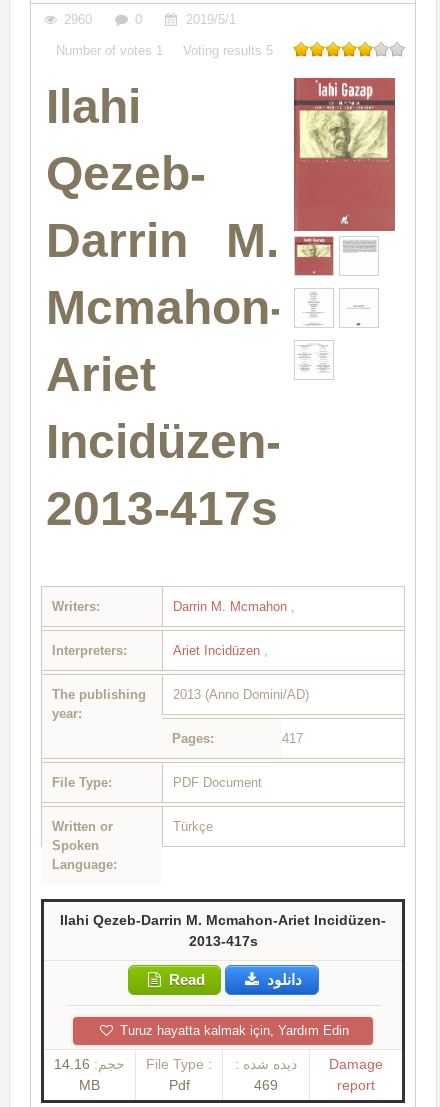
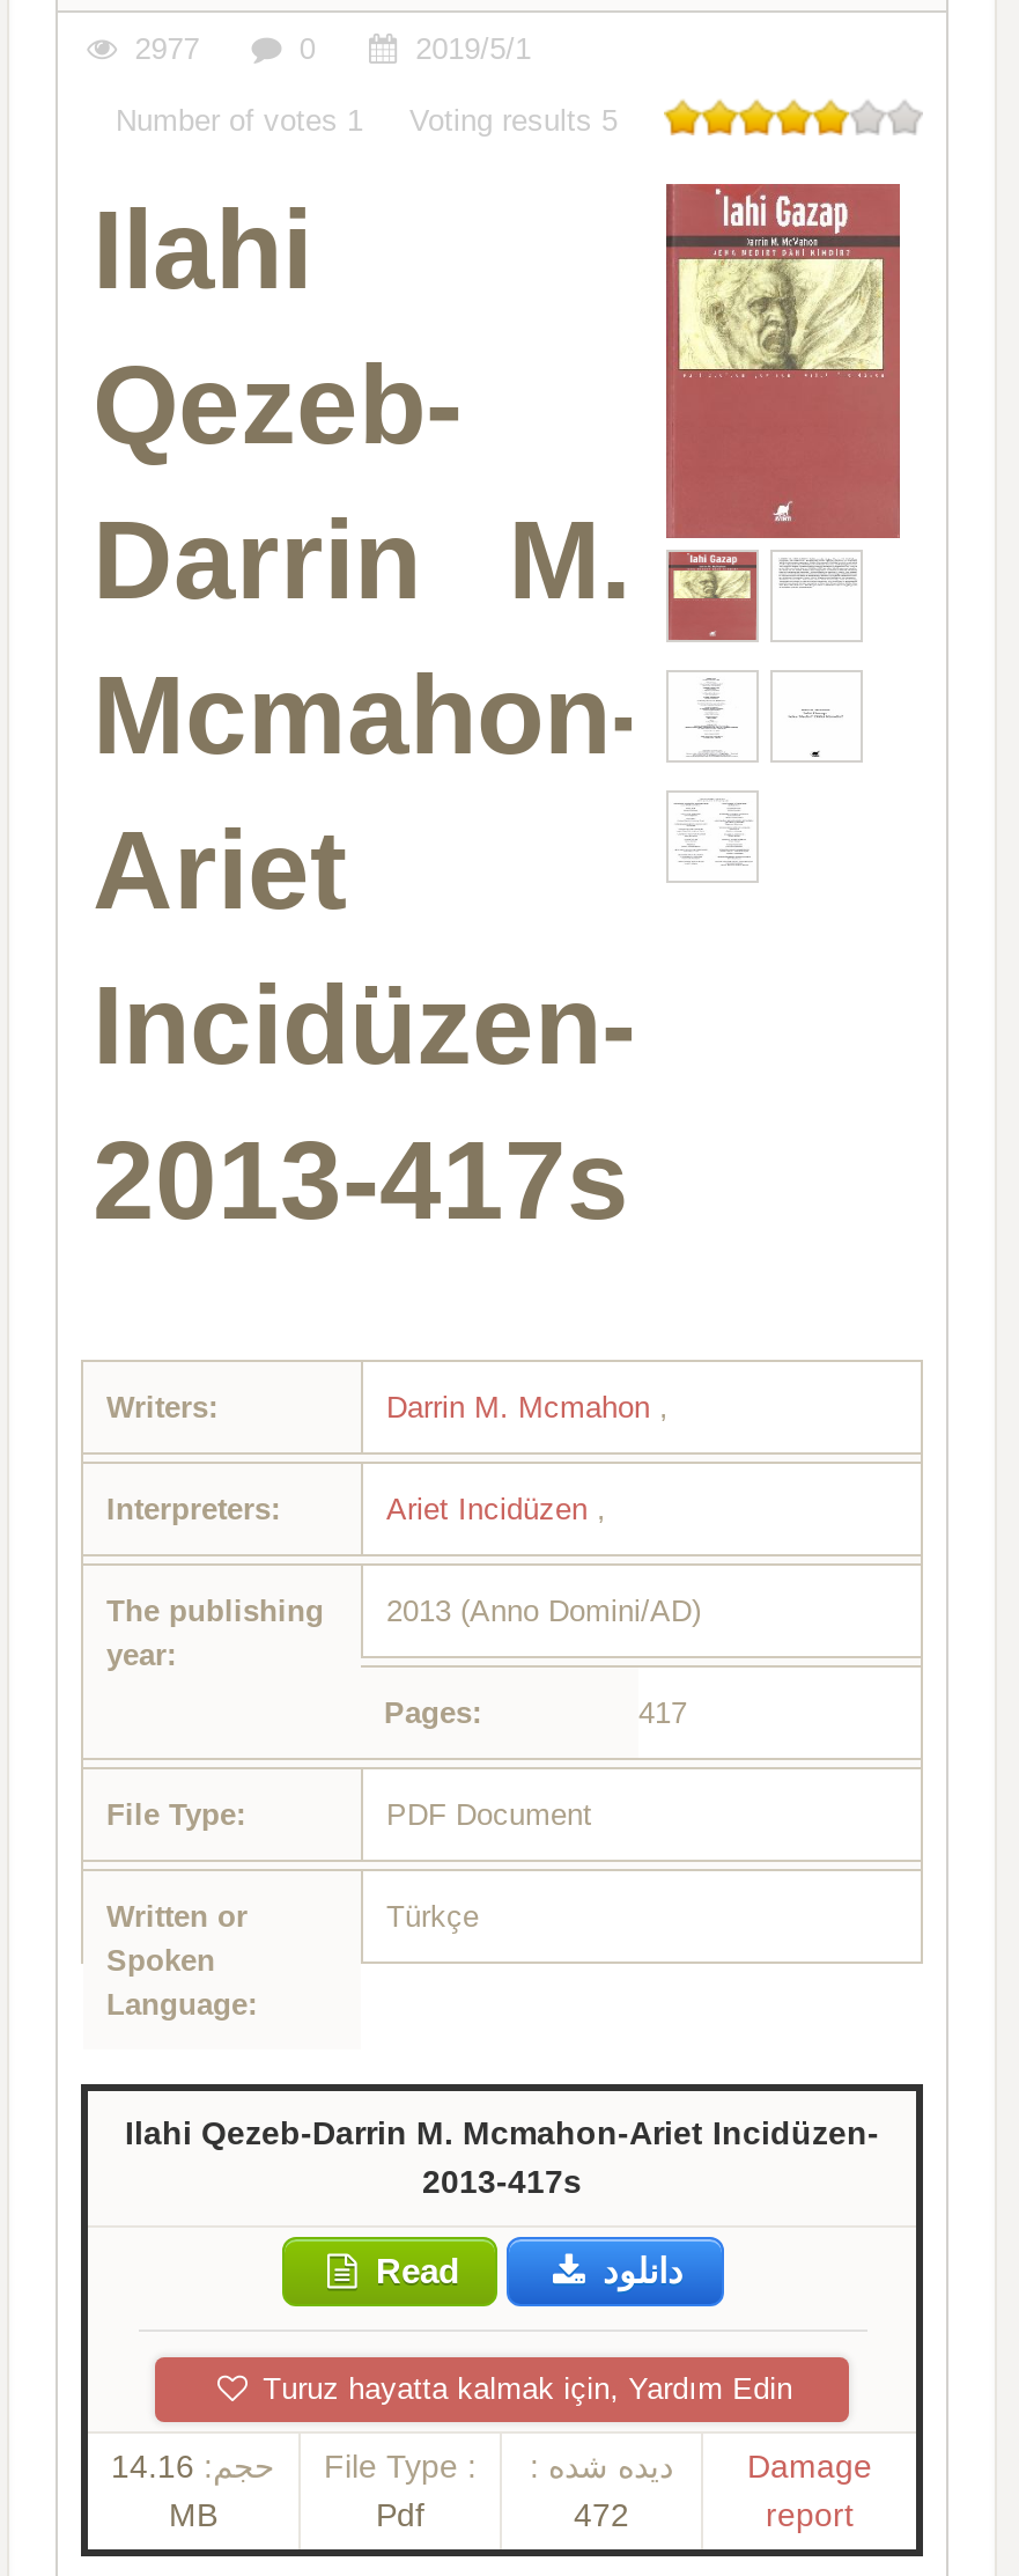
- 2960
+ 2977

- 469
+ 472
